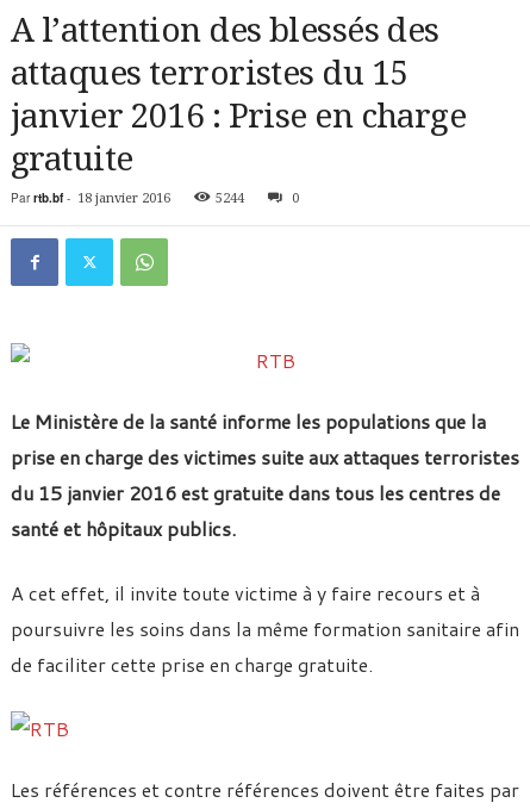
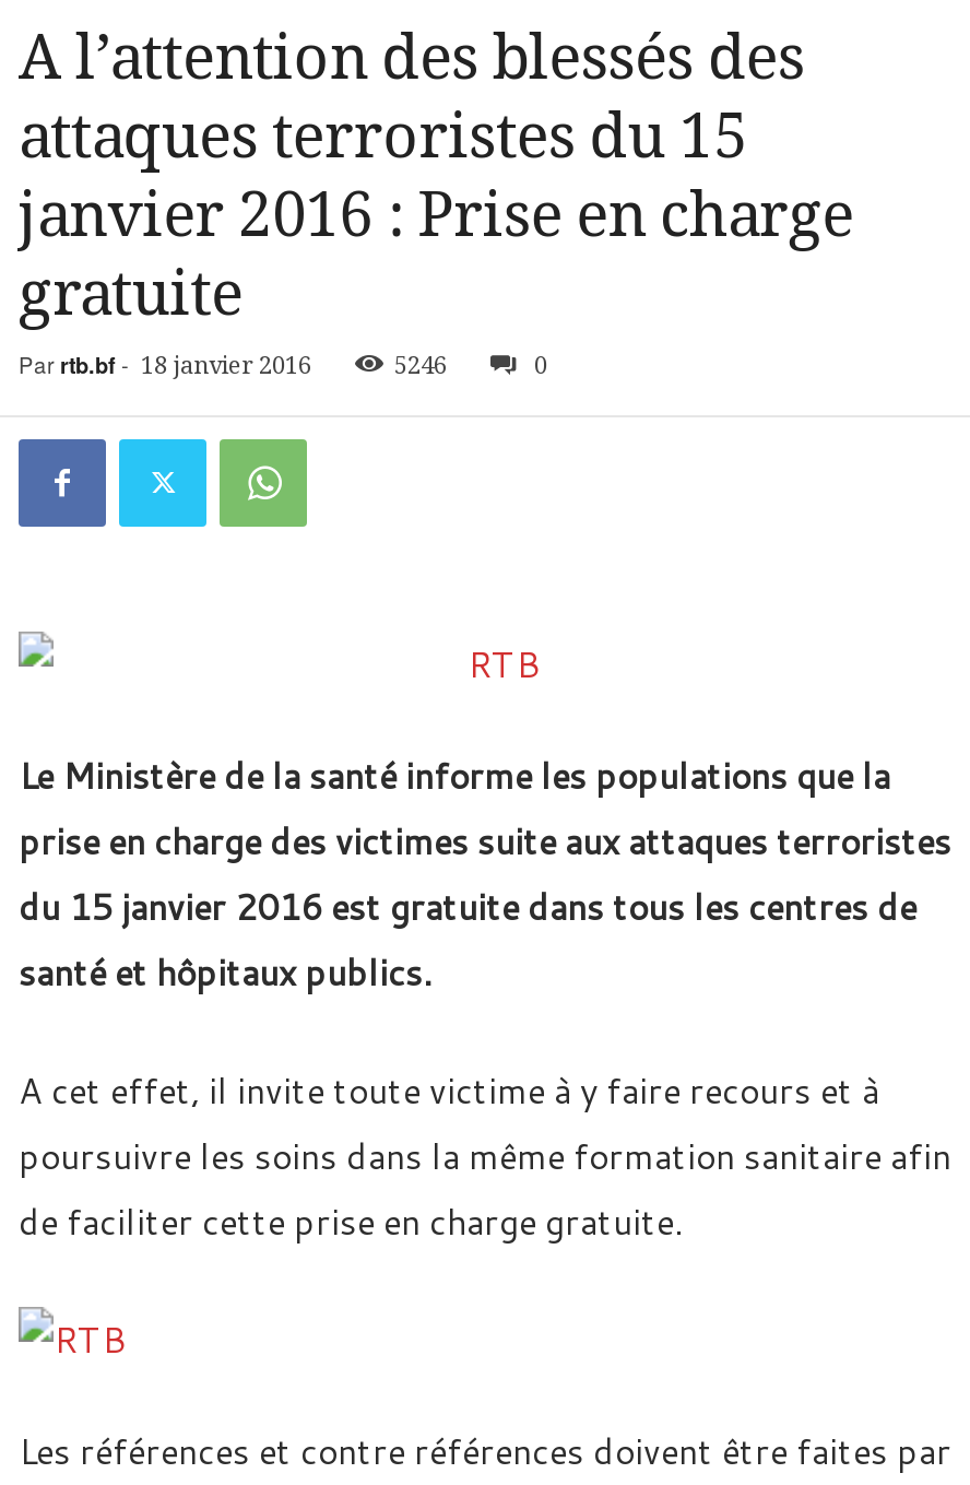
- 5244
+ 5246
